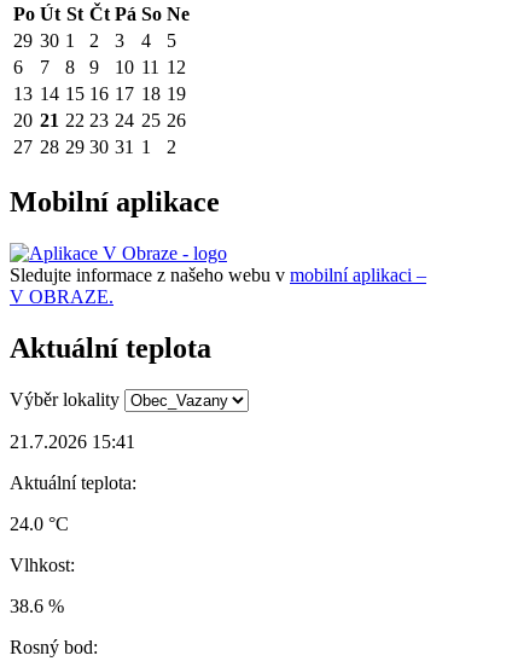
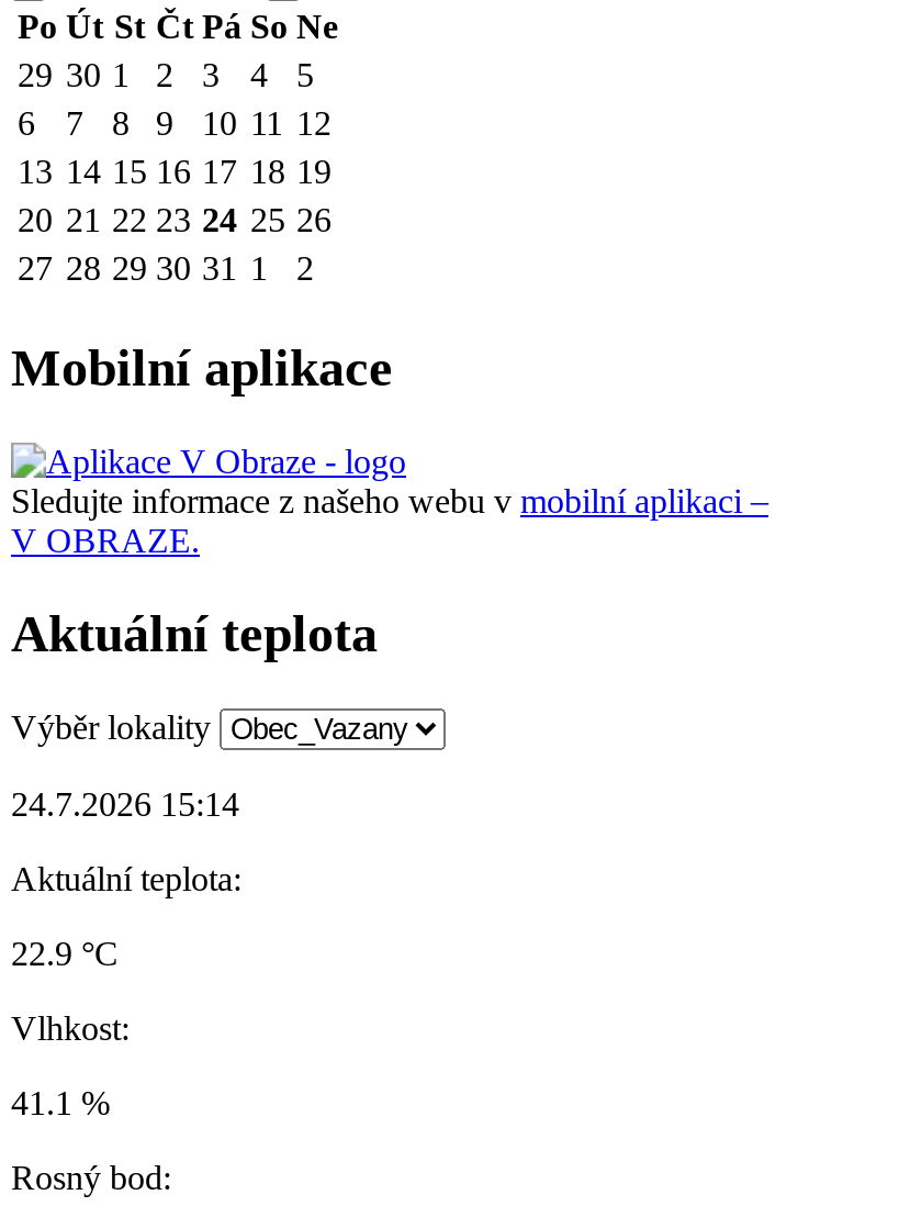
- 21.7.2026 15:41
+ 24.7.2026 15:14

- 24.0 °C
+ 22.9 °C

- 38.6 %
+ 41.1 %
